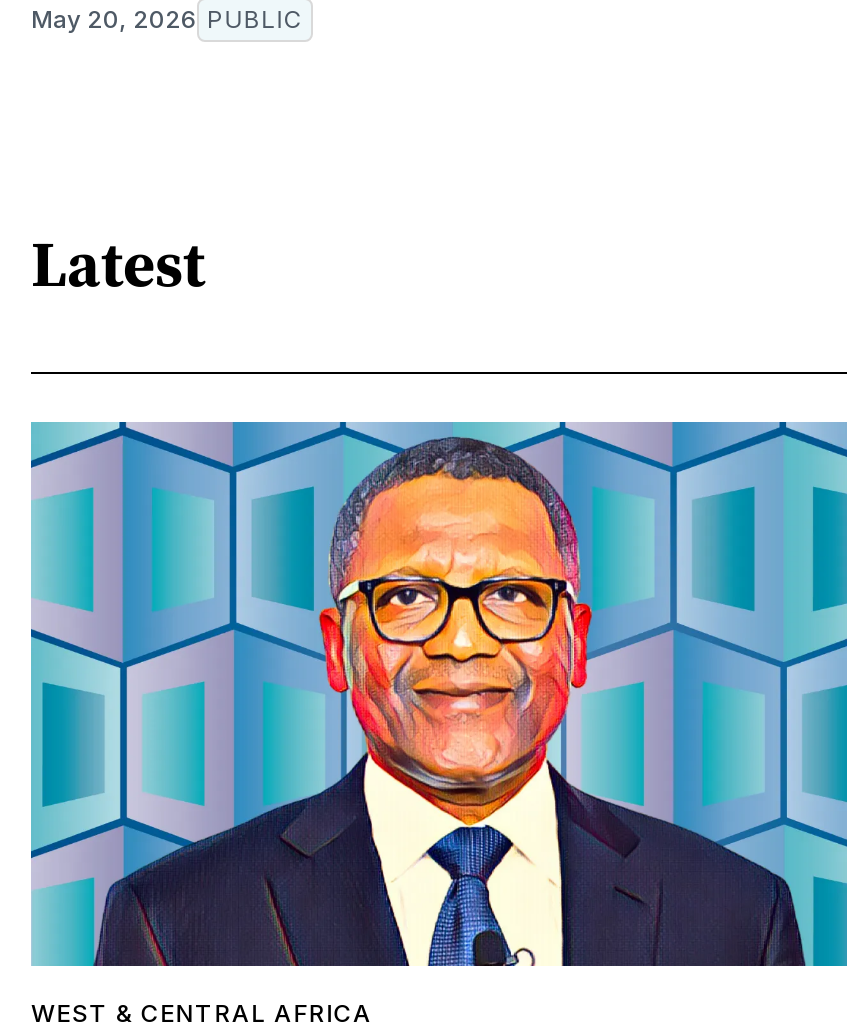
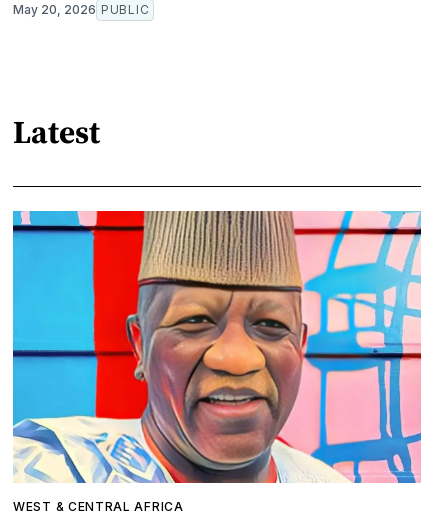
- [image]
+ [image]
